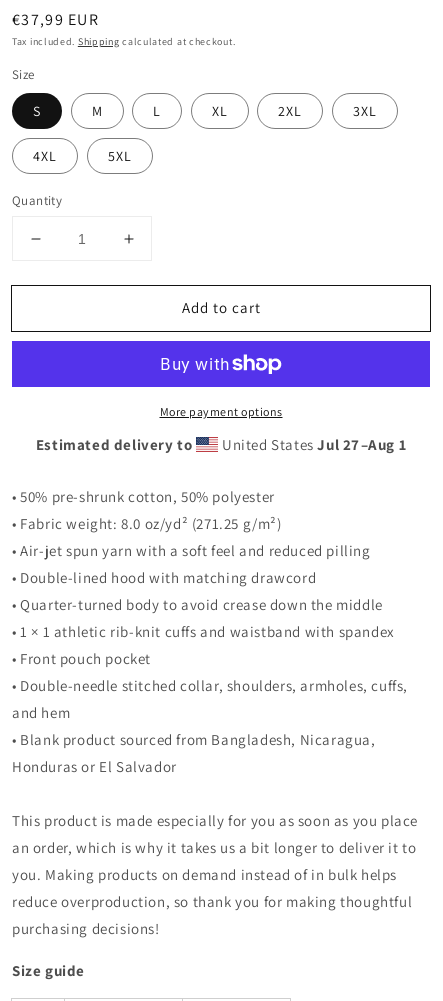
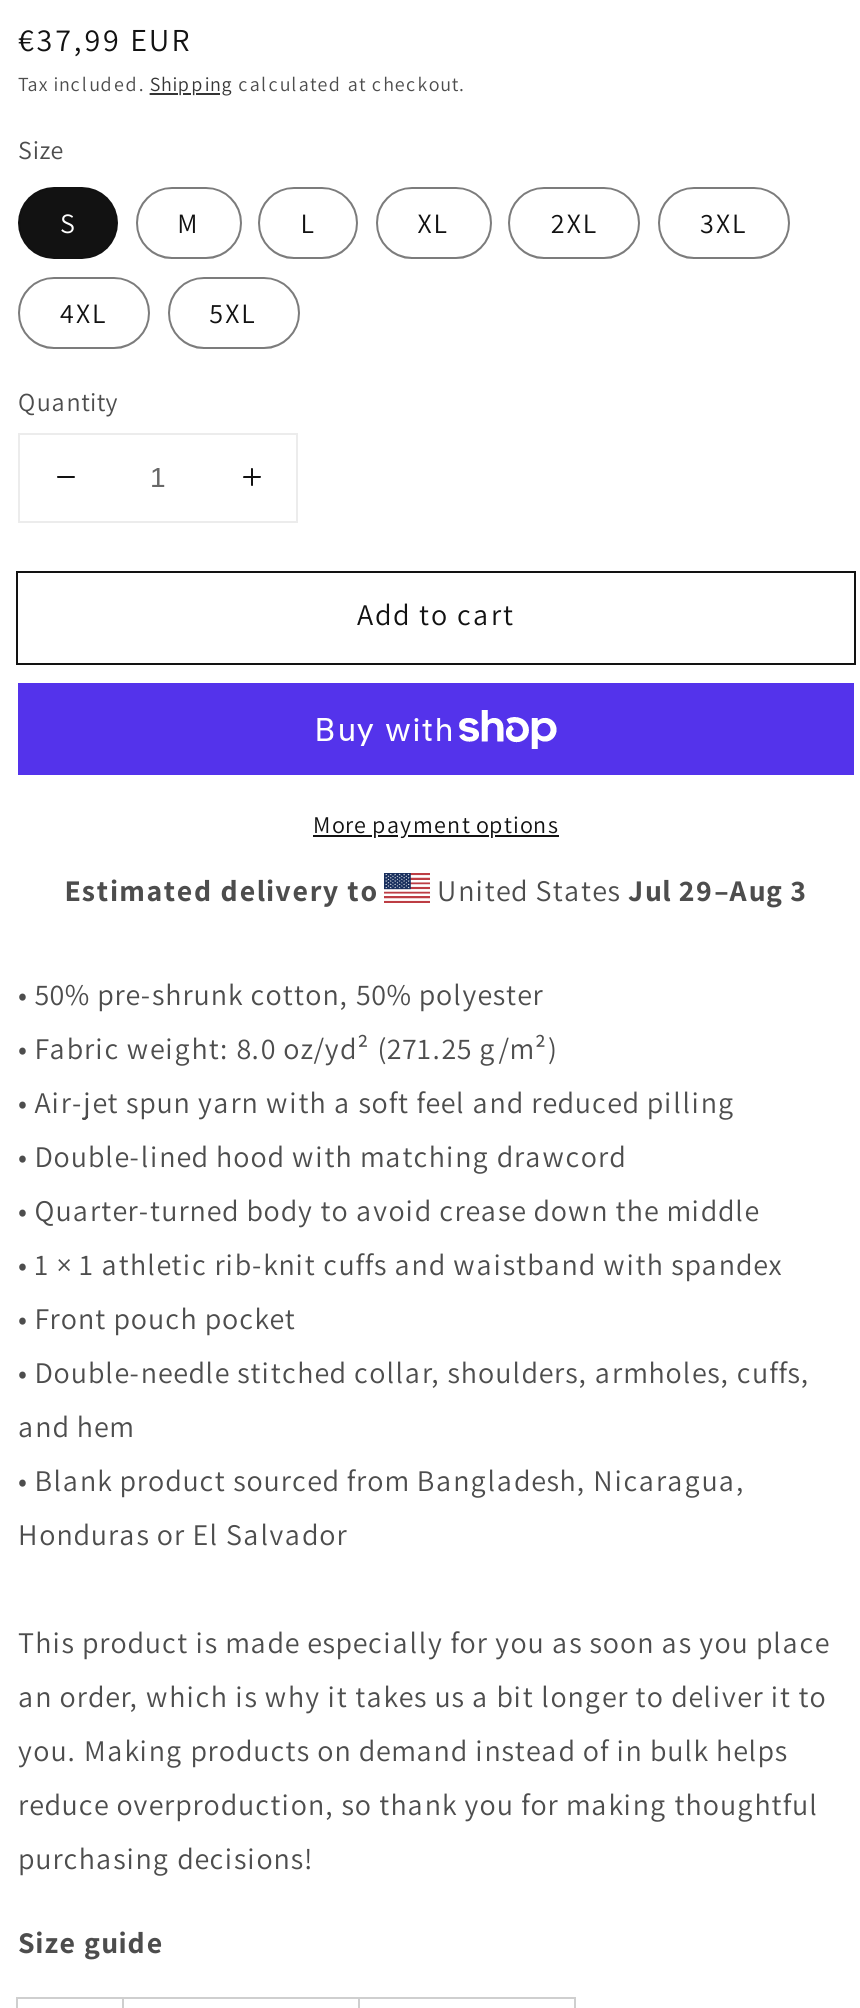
- United States Jul 27–Aug 1
+ United States Jul 29–Aug 3
